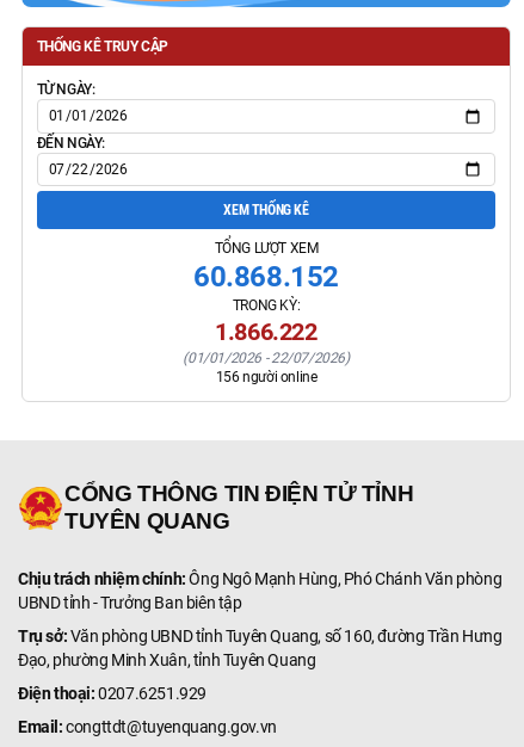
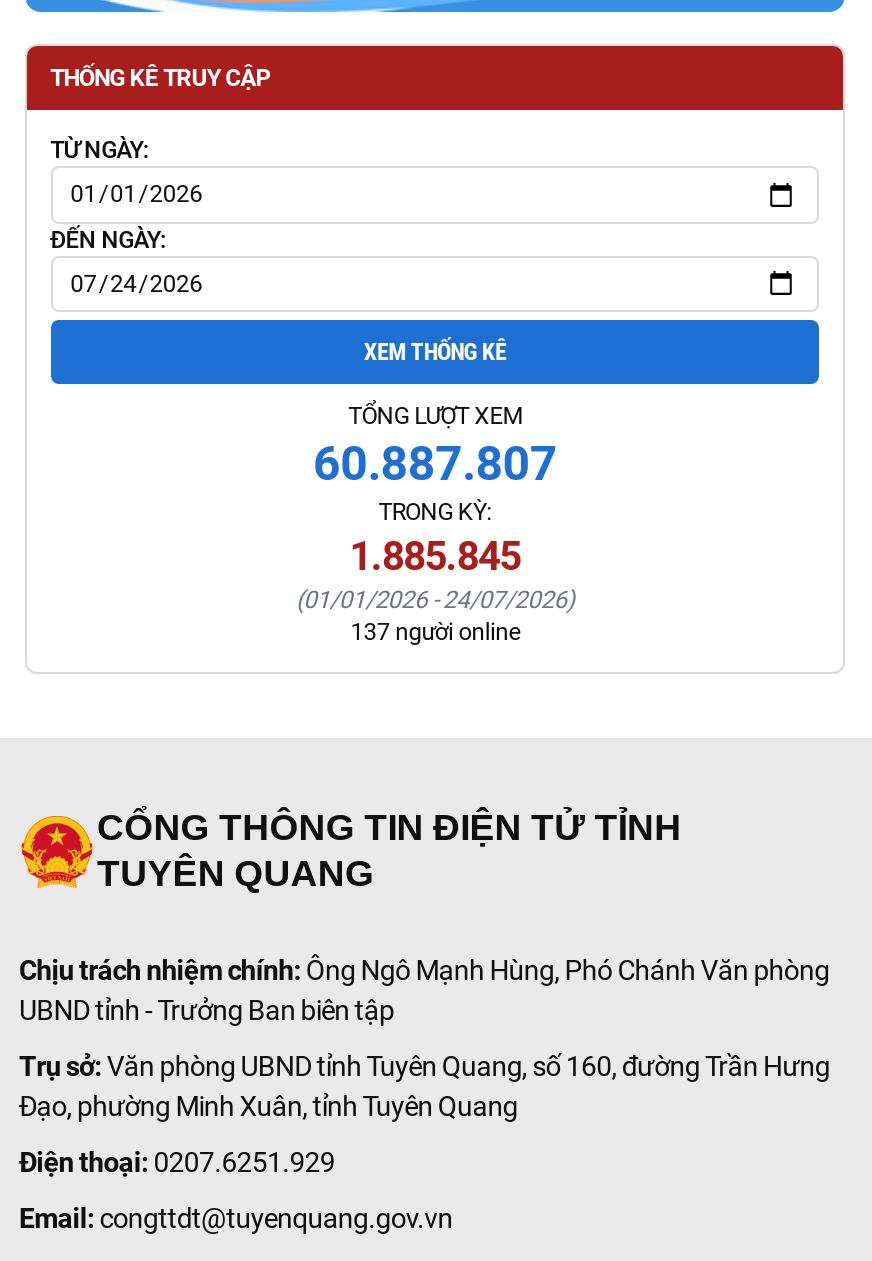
- 60.868.152
+ 60.887.807

- 1.866.222
+ 1.885.845

- (01/01/2026 -22/07/2026)
+ (01/01/2026 -24/07/2026)

- 156 người online
+ 137 người online
